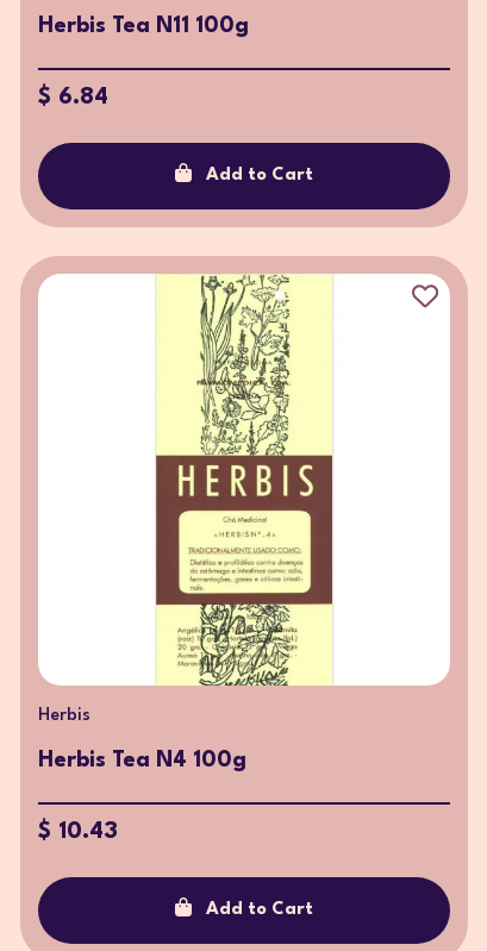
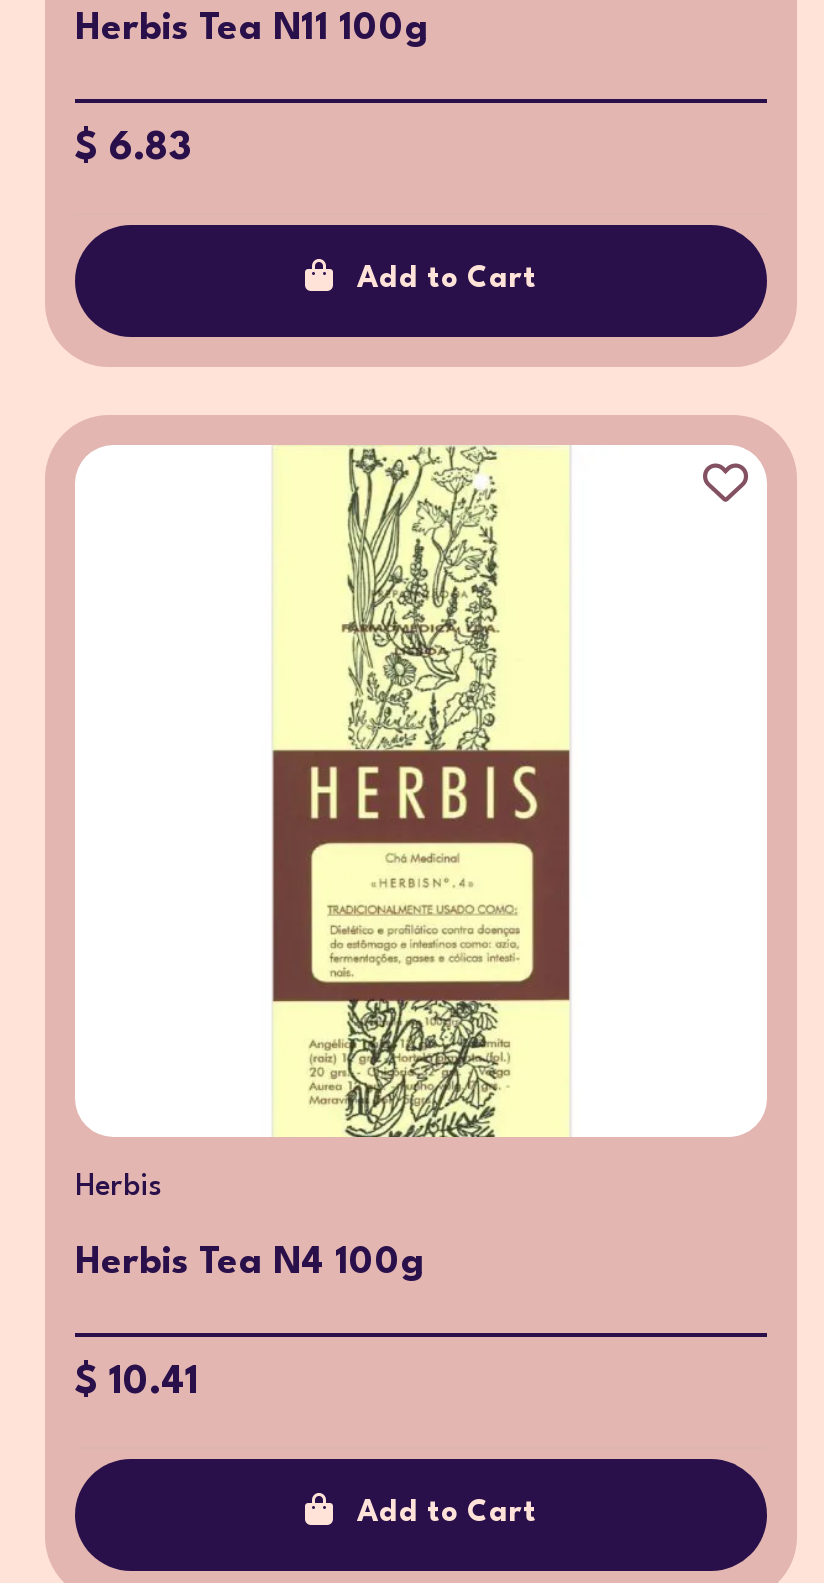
- $ 6.84
+ $ 6.83

- $ 10.43
+ $ 10.41
